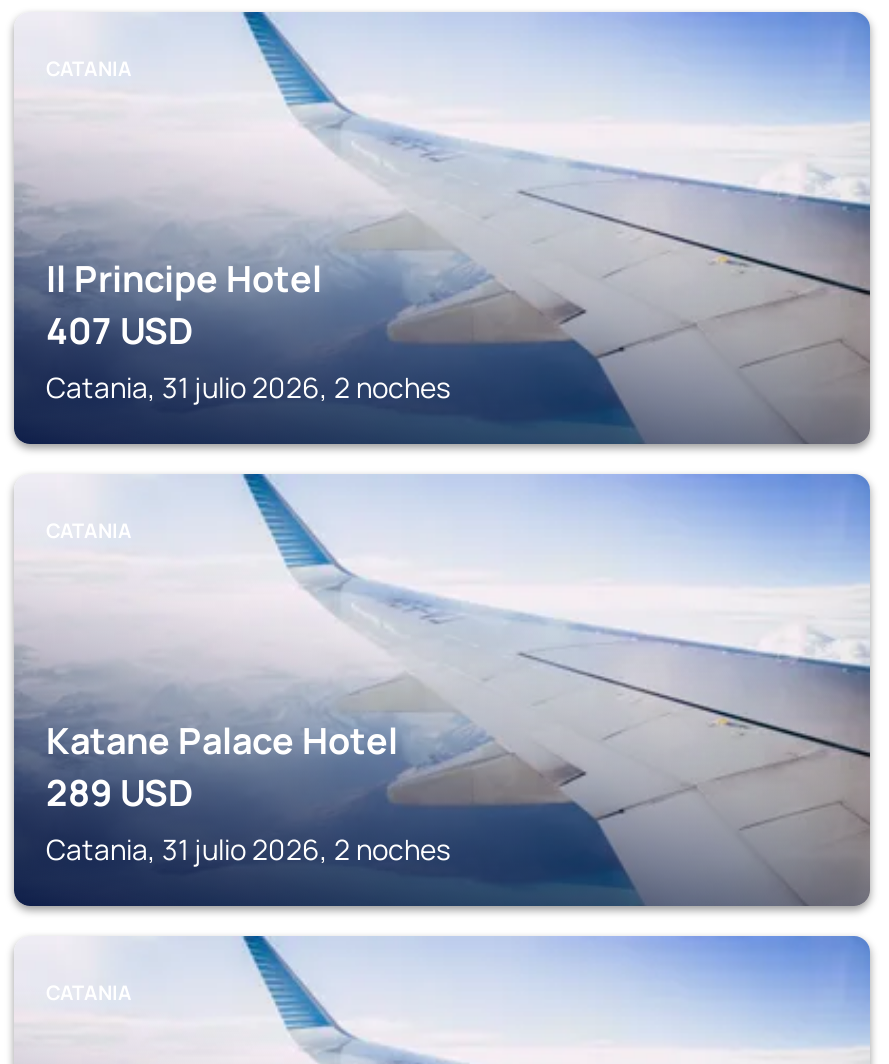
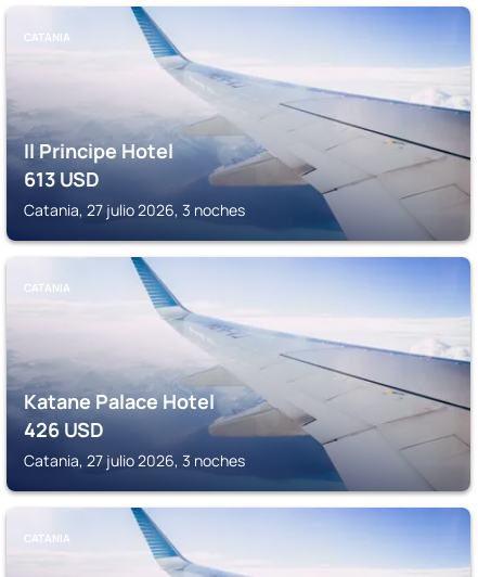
- 407 USD
+ 613 USD

- Catania, 31 julio 2026, 2 noches
+ Catania, 27 julio 2026, 3 noches

- 289 USD
+ 426 USD

- Catania, 31 julio 2026, 2 noches
+ Catania, 27 julio 2026, 3 noches
